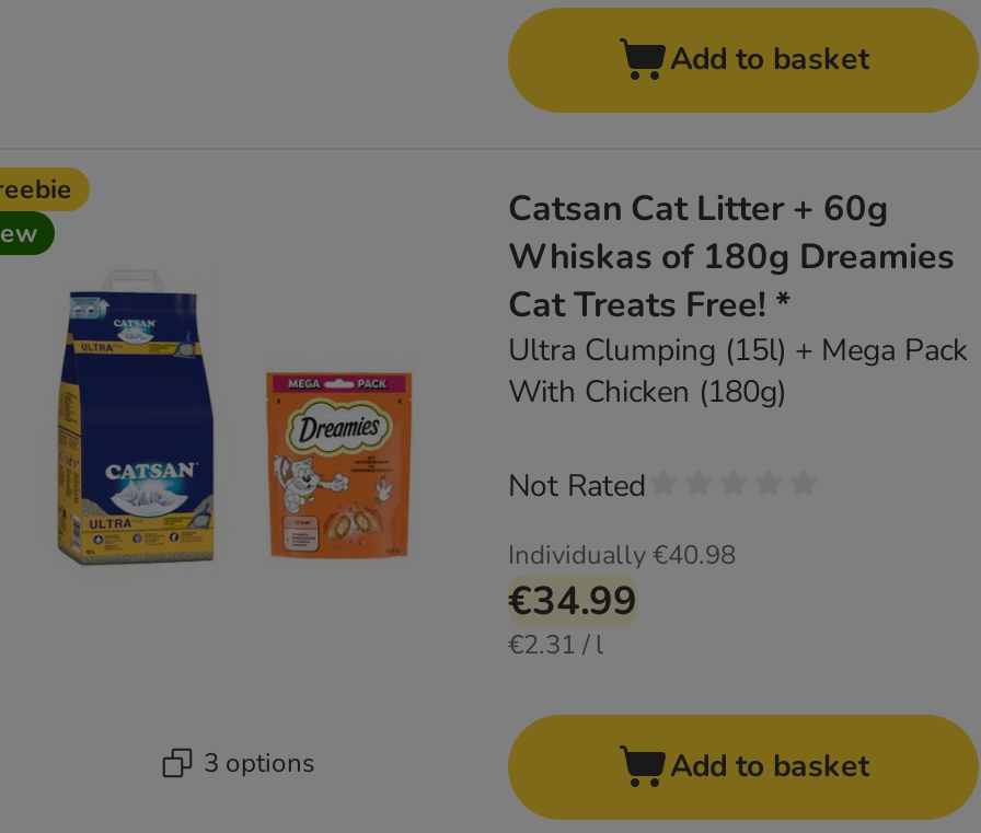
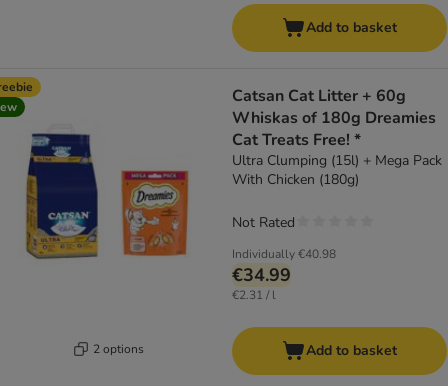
- 3 options
+ 2 options
